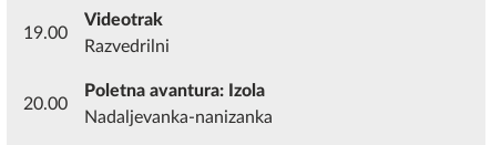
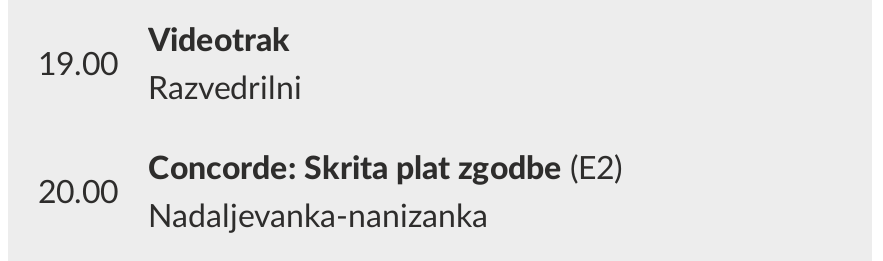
- Poletna avantura: Izola
+ Concorde: Skrita plat zgodbe (E2)
